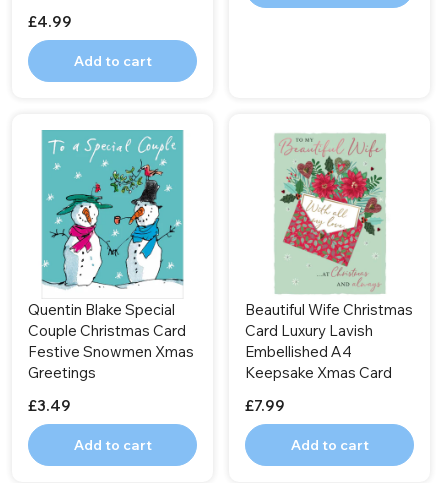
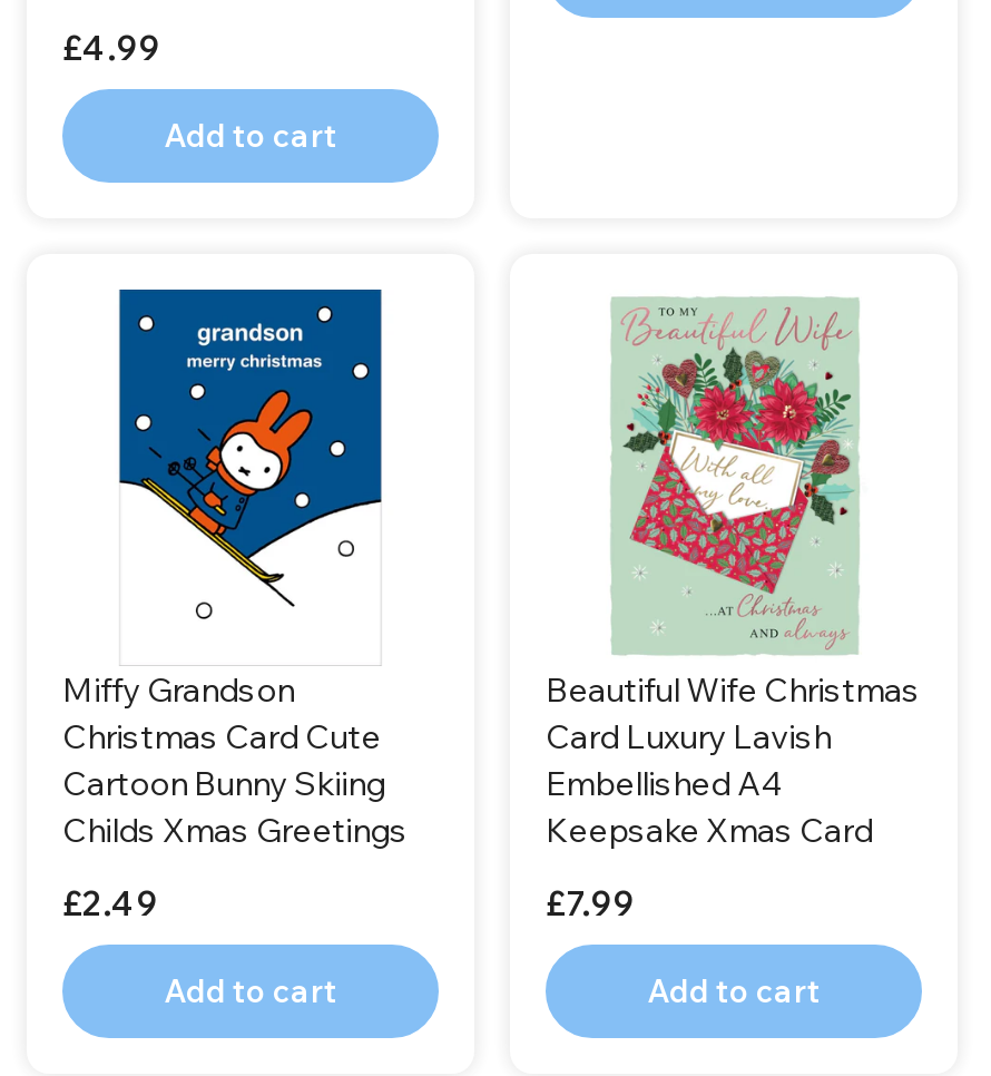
- [image]
- Quentin Blake Special
- Couple Christmas Card
- Festive Snowmen Xmas
- Greetings
+ [image]
+ Miffy Grandson
+ Christmas Card Cute
+ Cartoon Bunny Skiing
+ Childs Xmas Greetings

- £3.49
+ £2.49
